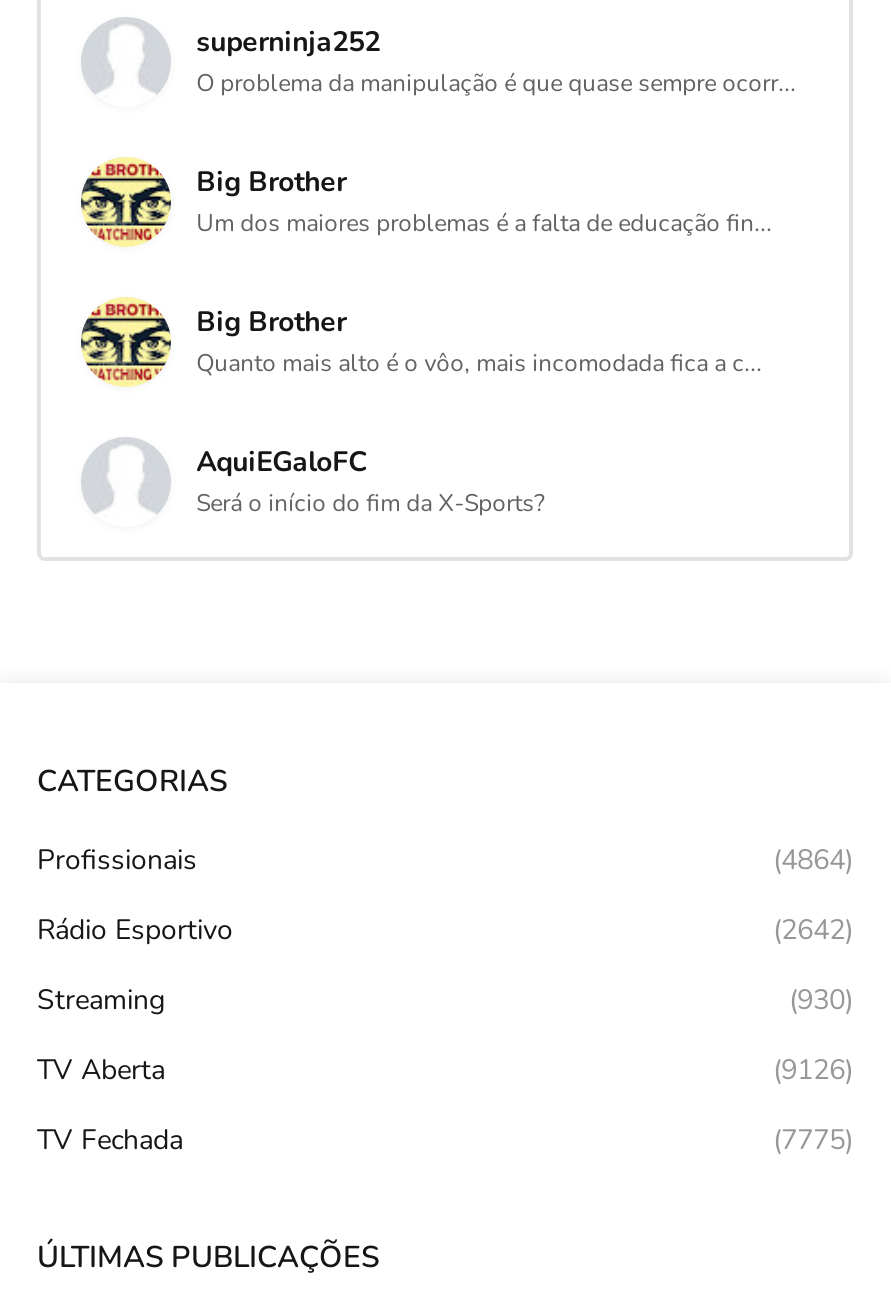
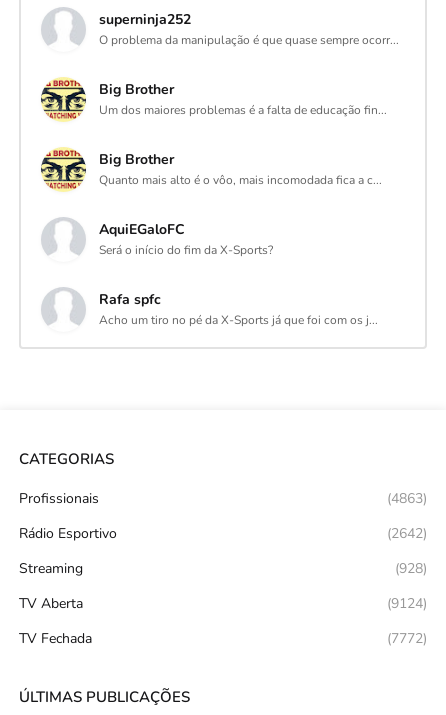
+ Rafa spfc
+ Acho um tiro no pé da X-Sports já que foi com os j...

- (4864)
+ (4863)

- (930)
+ (928)

- (9126)
+ (9124)

- (7775)
+ (7772)
